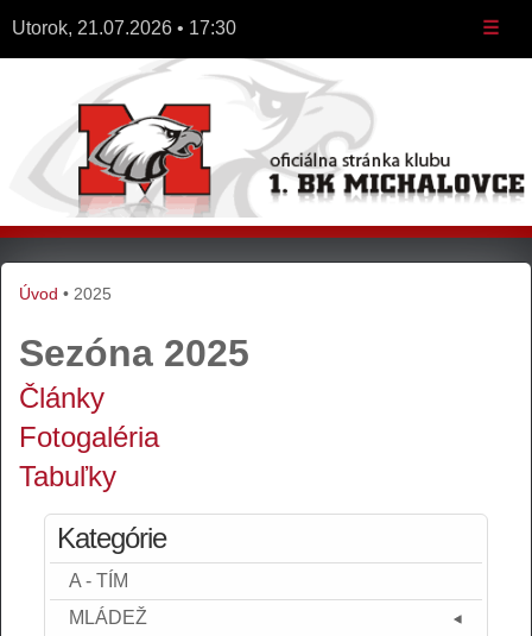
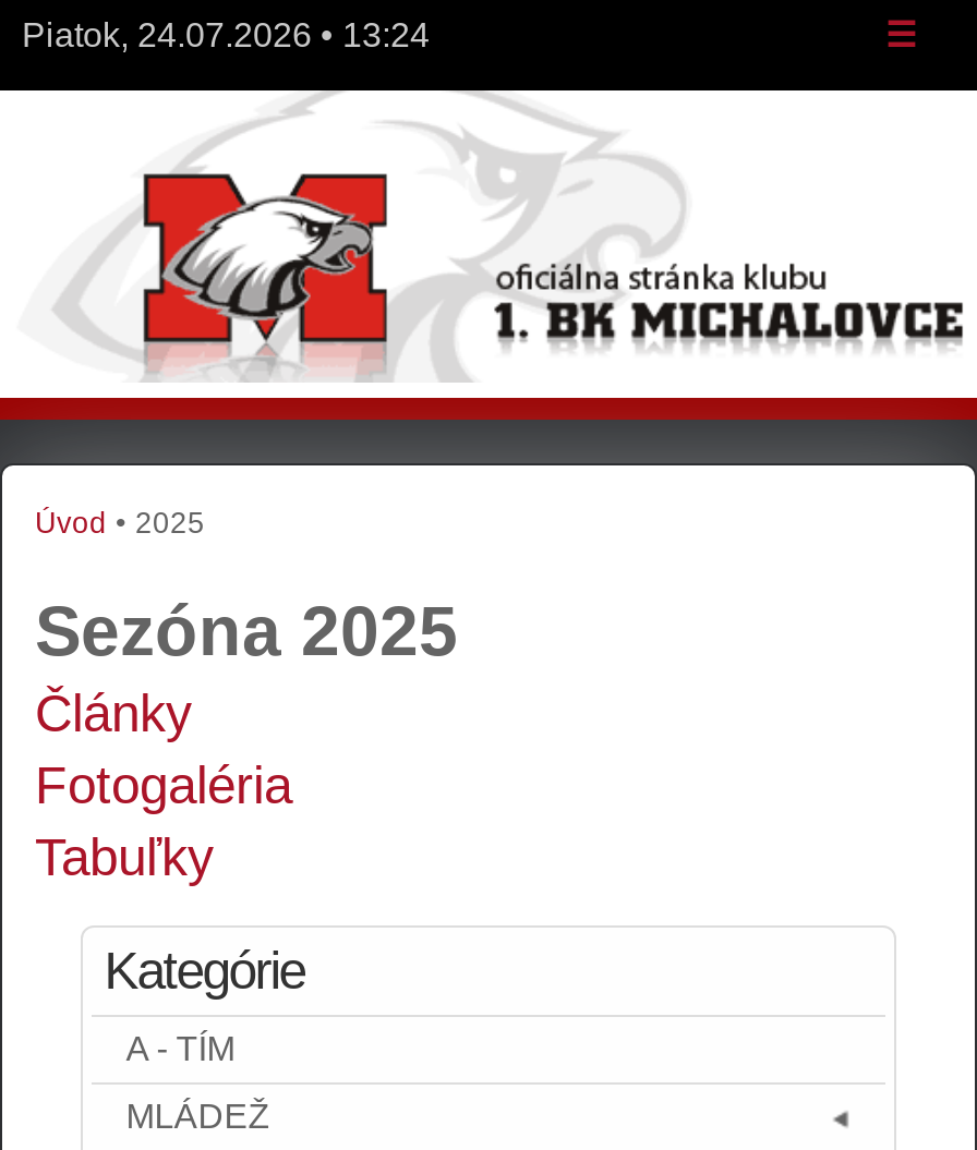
- Utorok, 21.07.2026 • 17:30
+ Piatok, 24.07.2026 • 13:24
